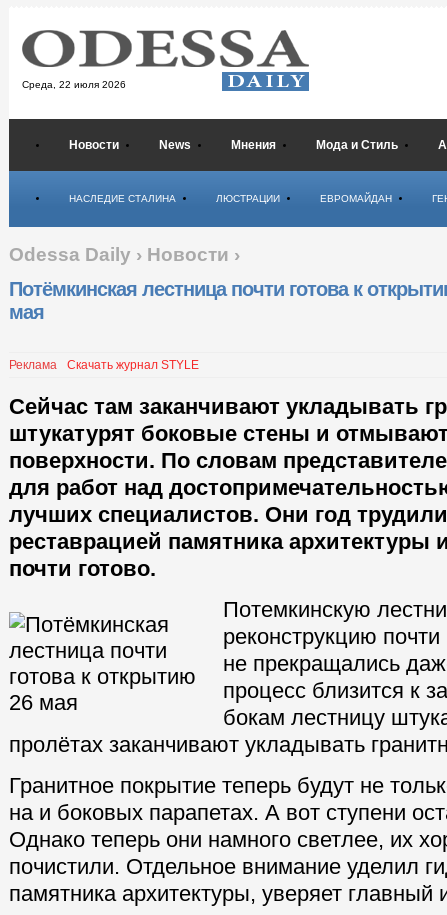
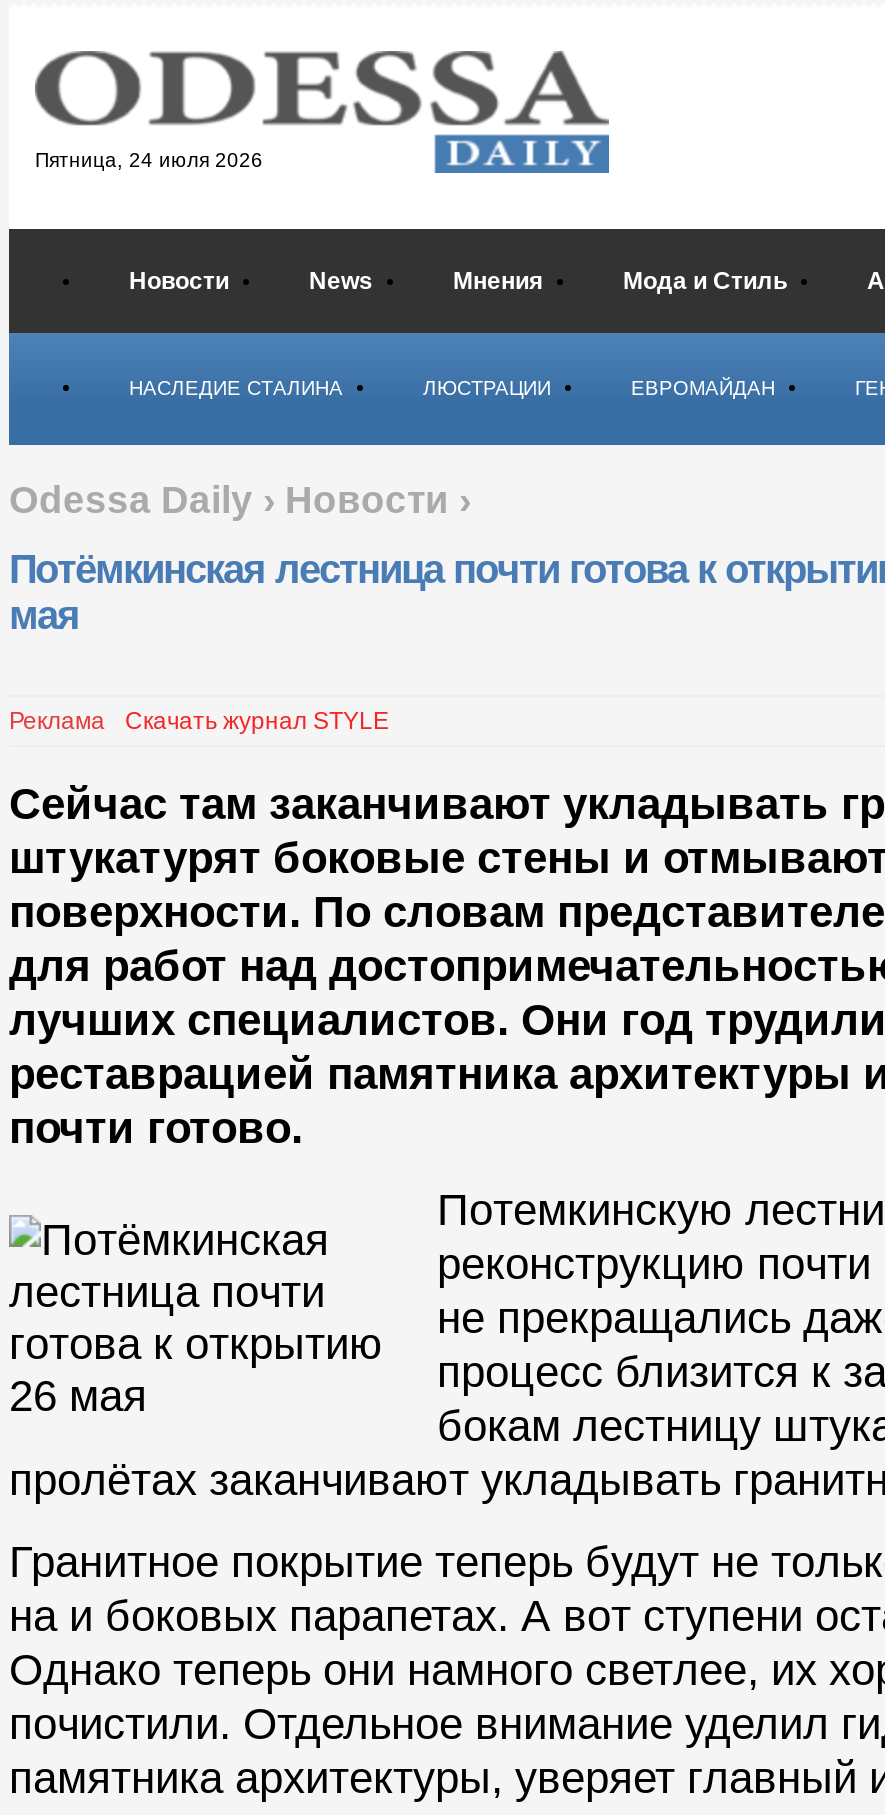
- Среда, 22 июля 2026
+ Пятница, 24 июля 2026
